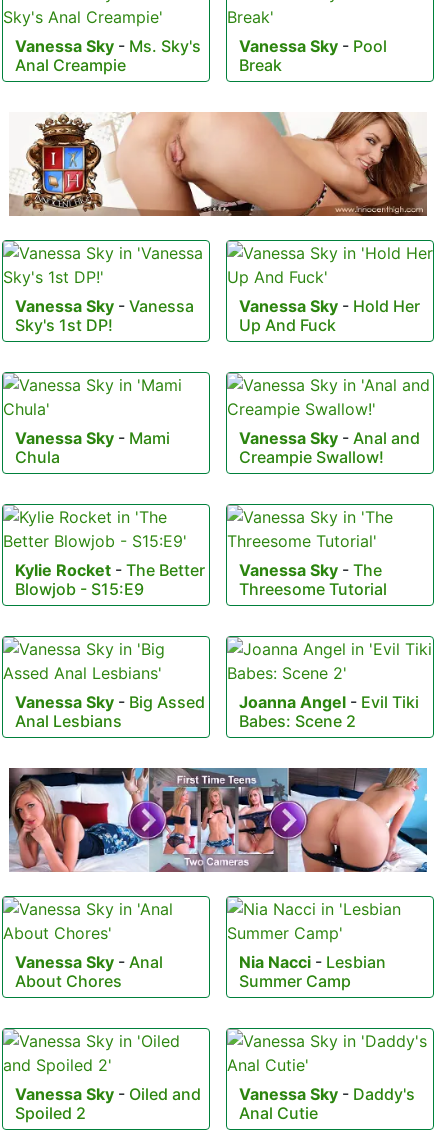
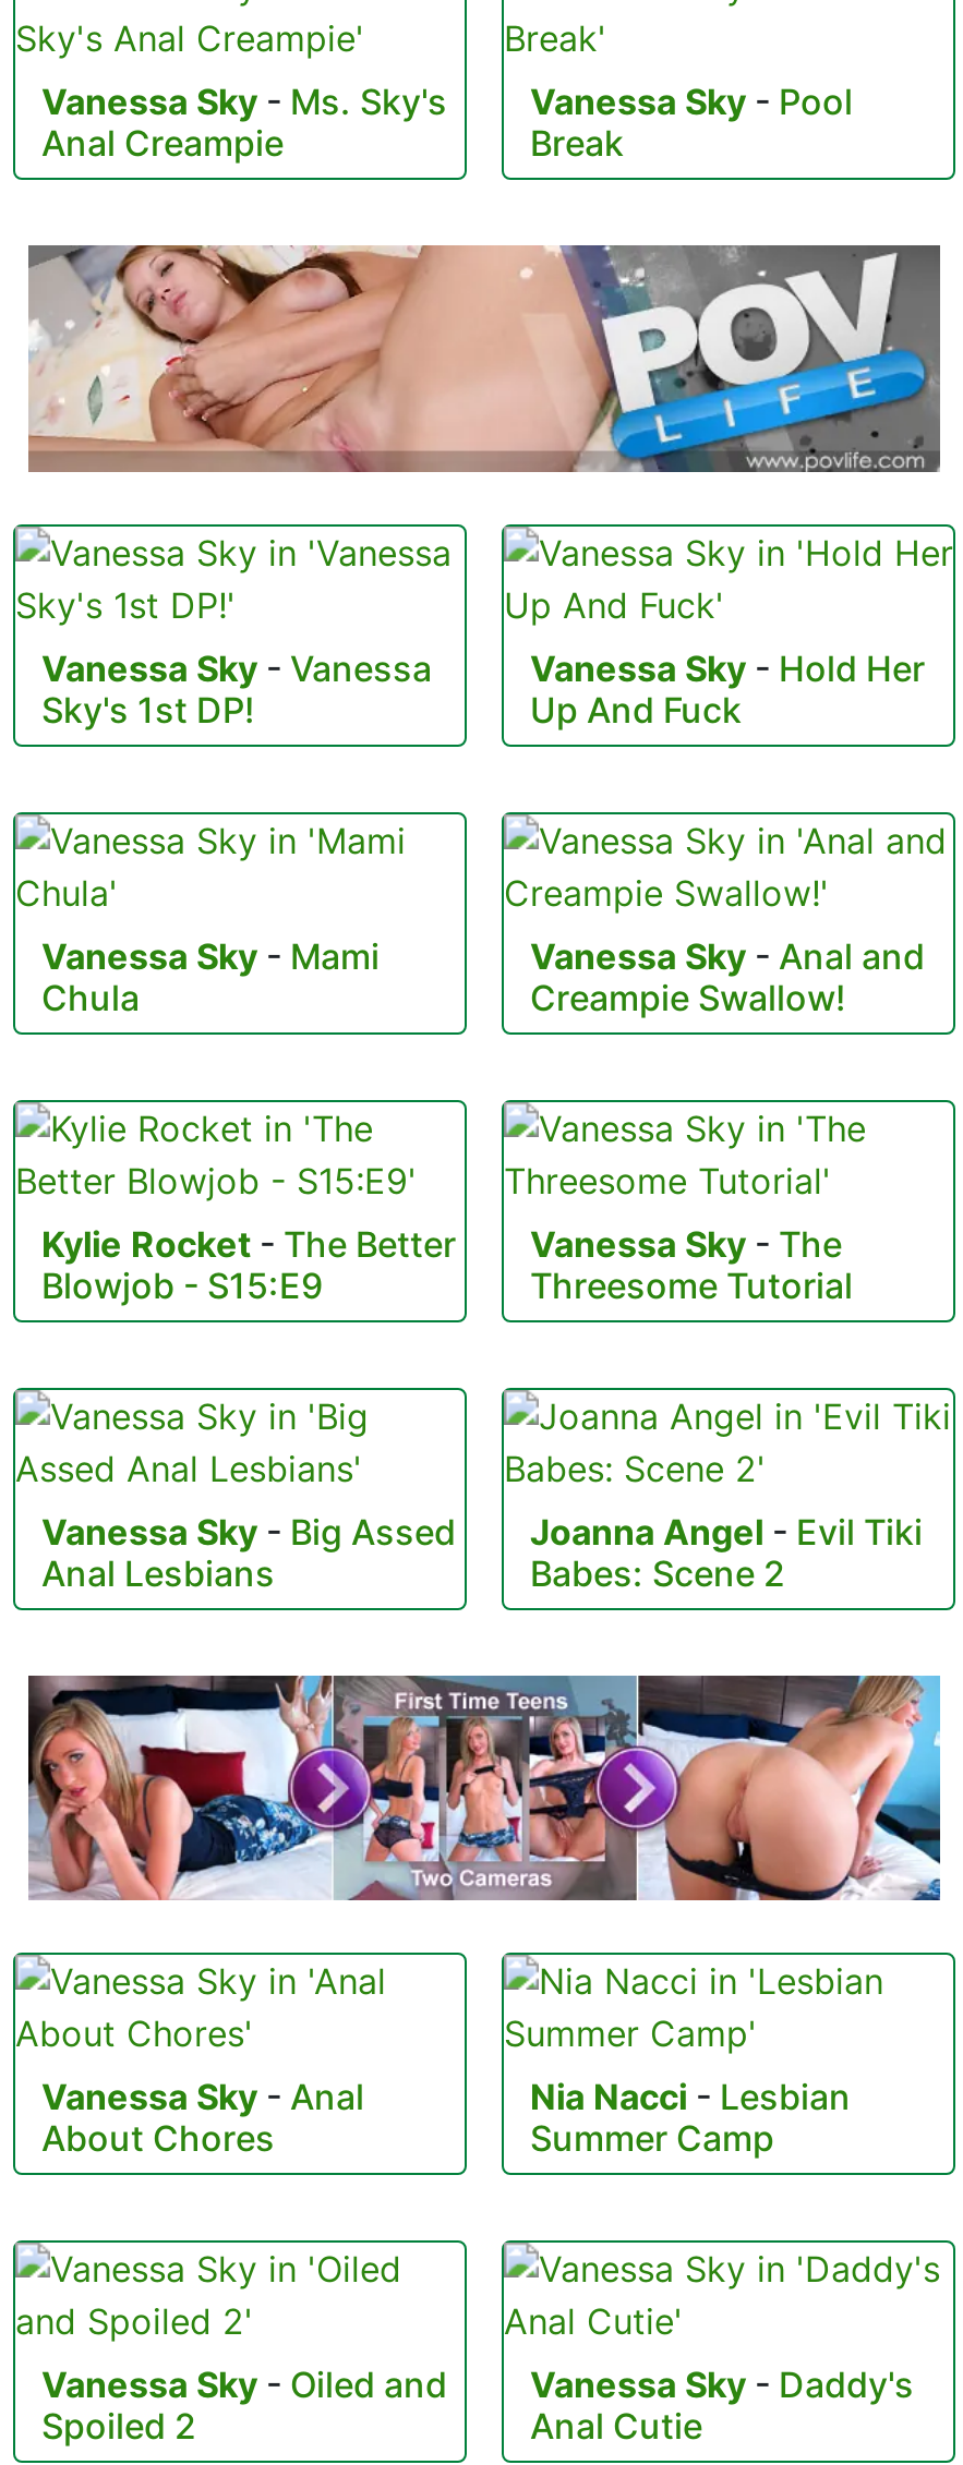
- [image]
+ [image]
